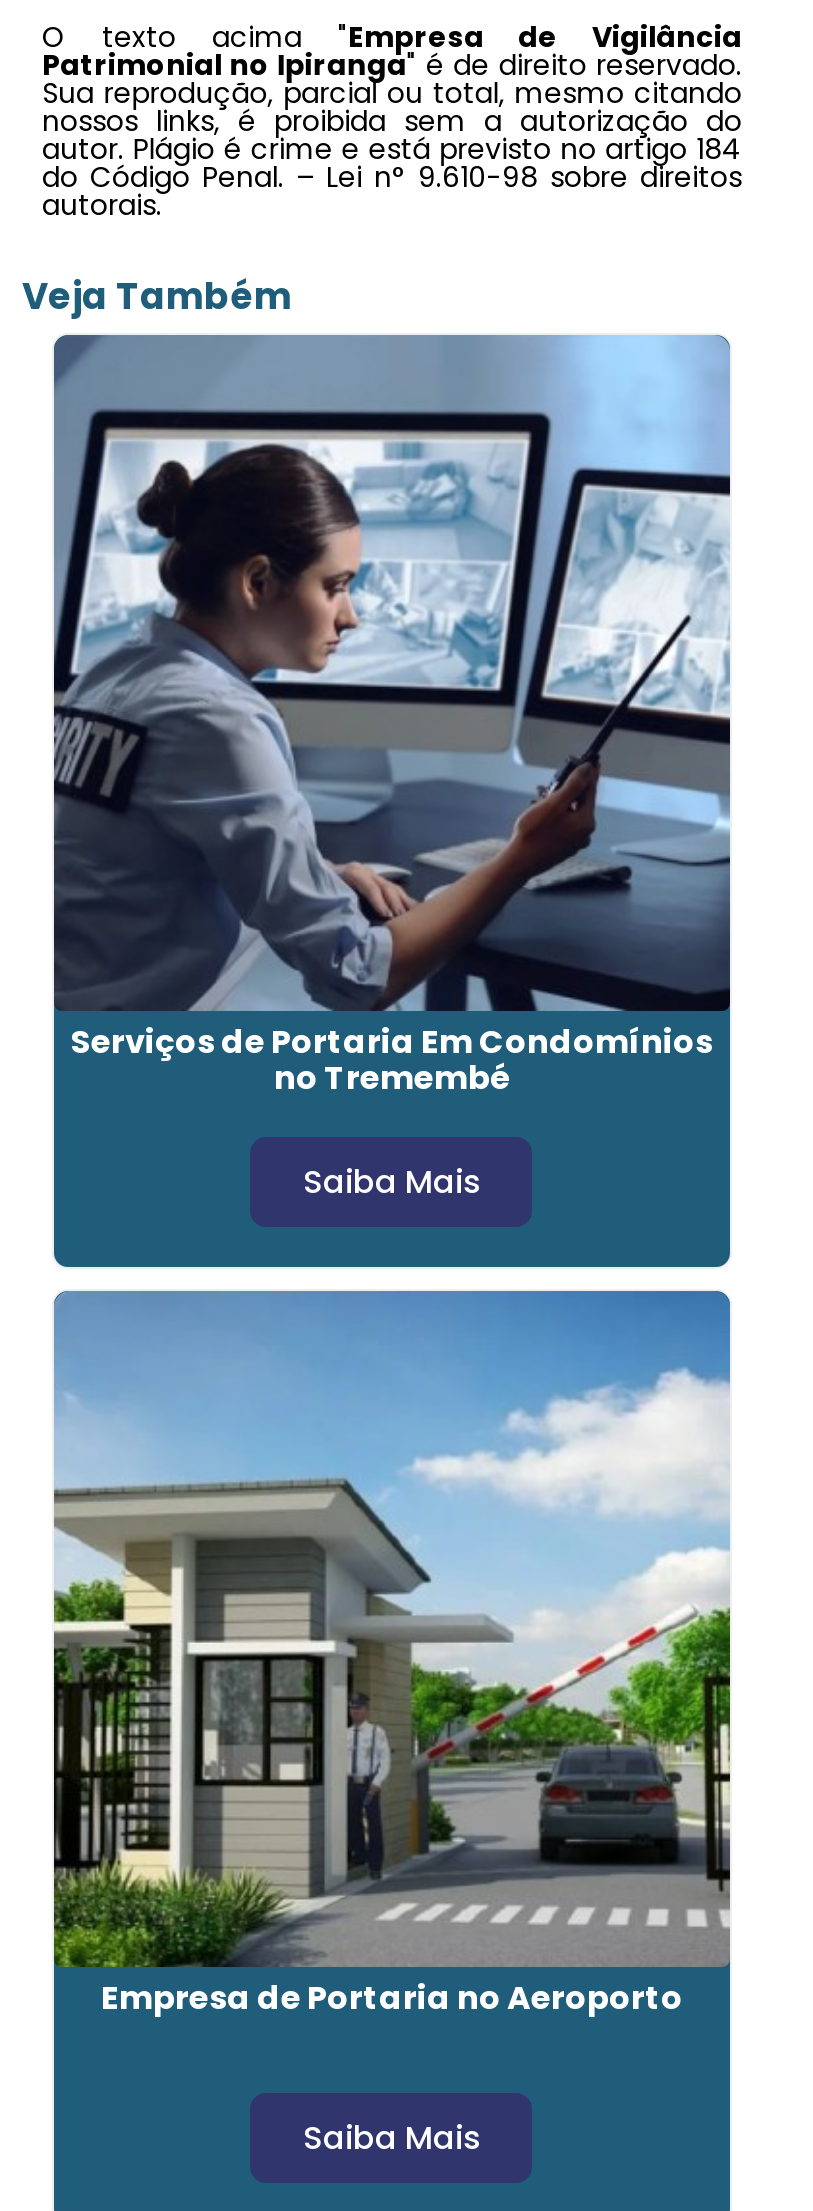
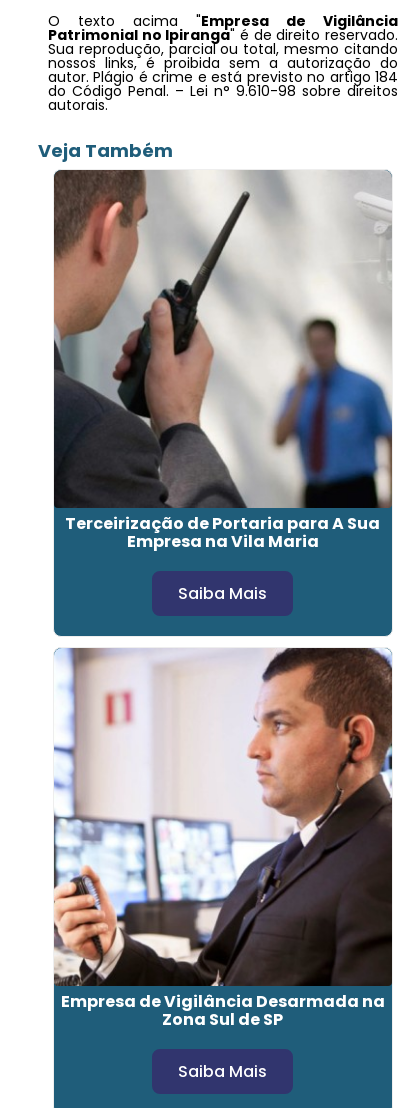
- [image]
- Serviços de Portaria Em Condomínios
- no Tremembé
+ [image]
+ Terceirização de Portaria para A Sua
+ Empresa na Vila Maria

- [image]
- Empresa de Portaria no Aeroporto
+ [image]
+ Empresa de Vigilância Desarmada na
+ Zona Sul de SP
